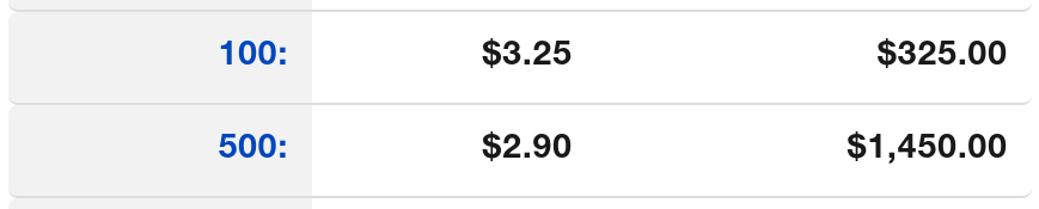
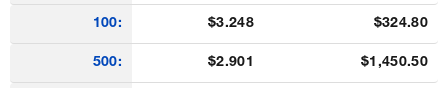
- $3.25
+ $3.248

- $325.00
+ $324.80

- $2.90
+ $2.901

- $1,450.00
+ $1,450.50
